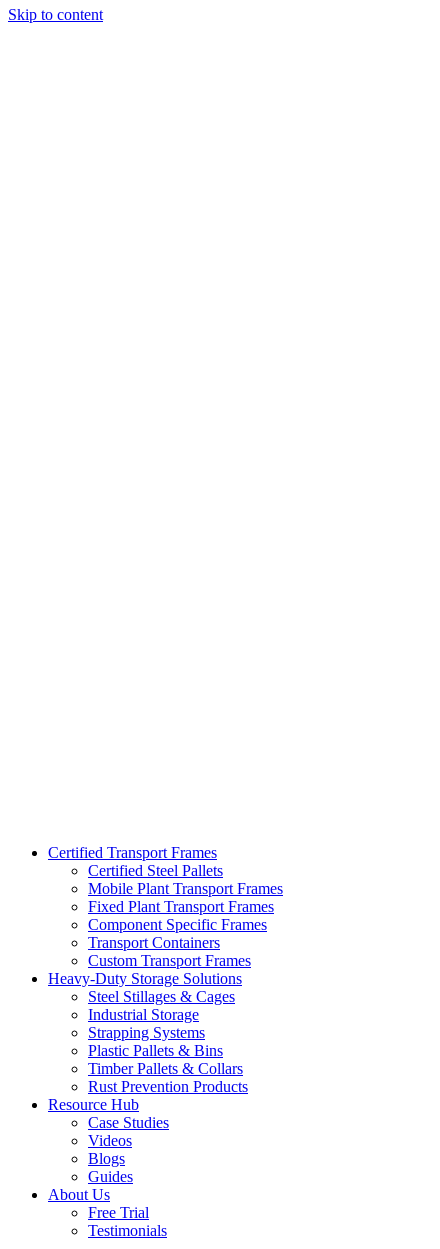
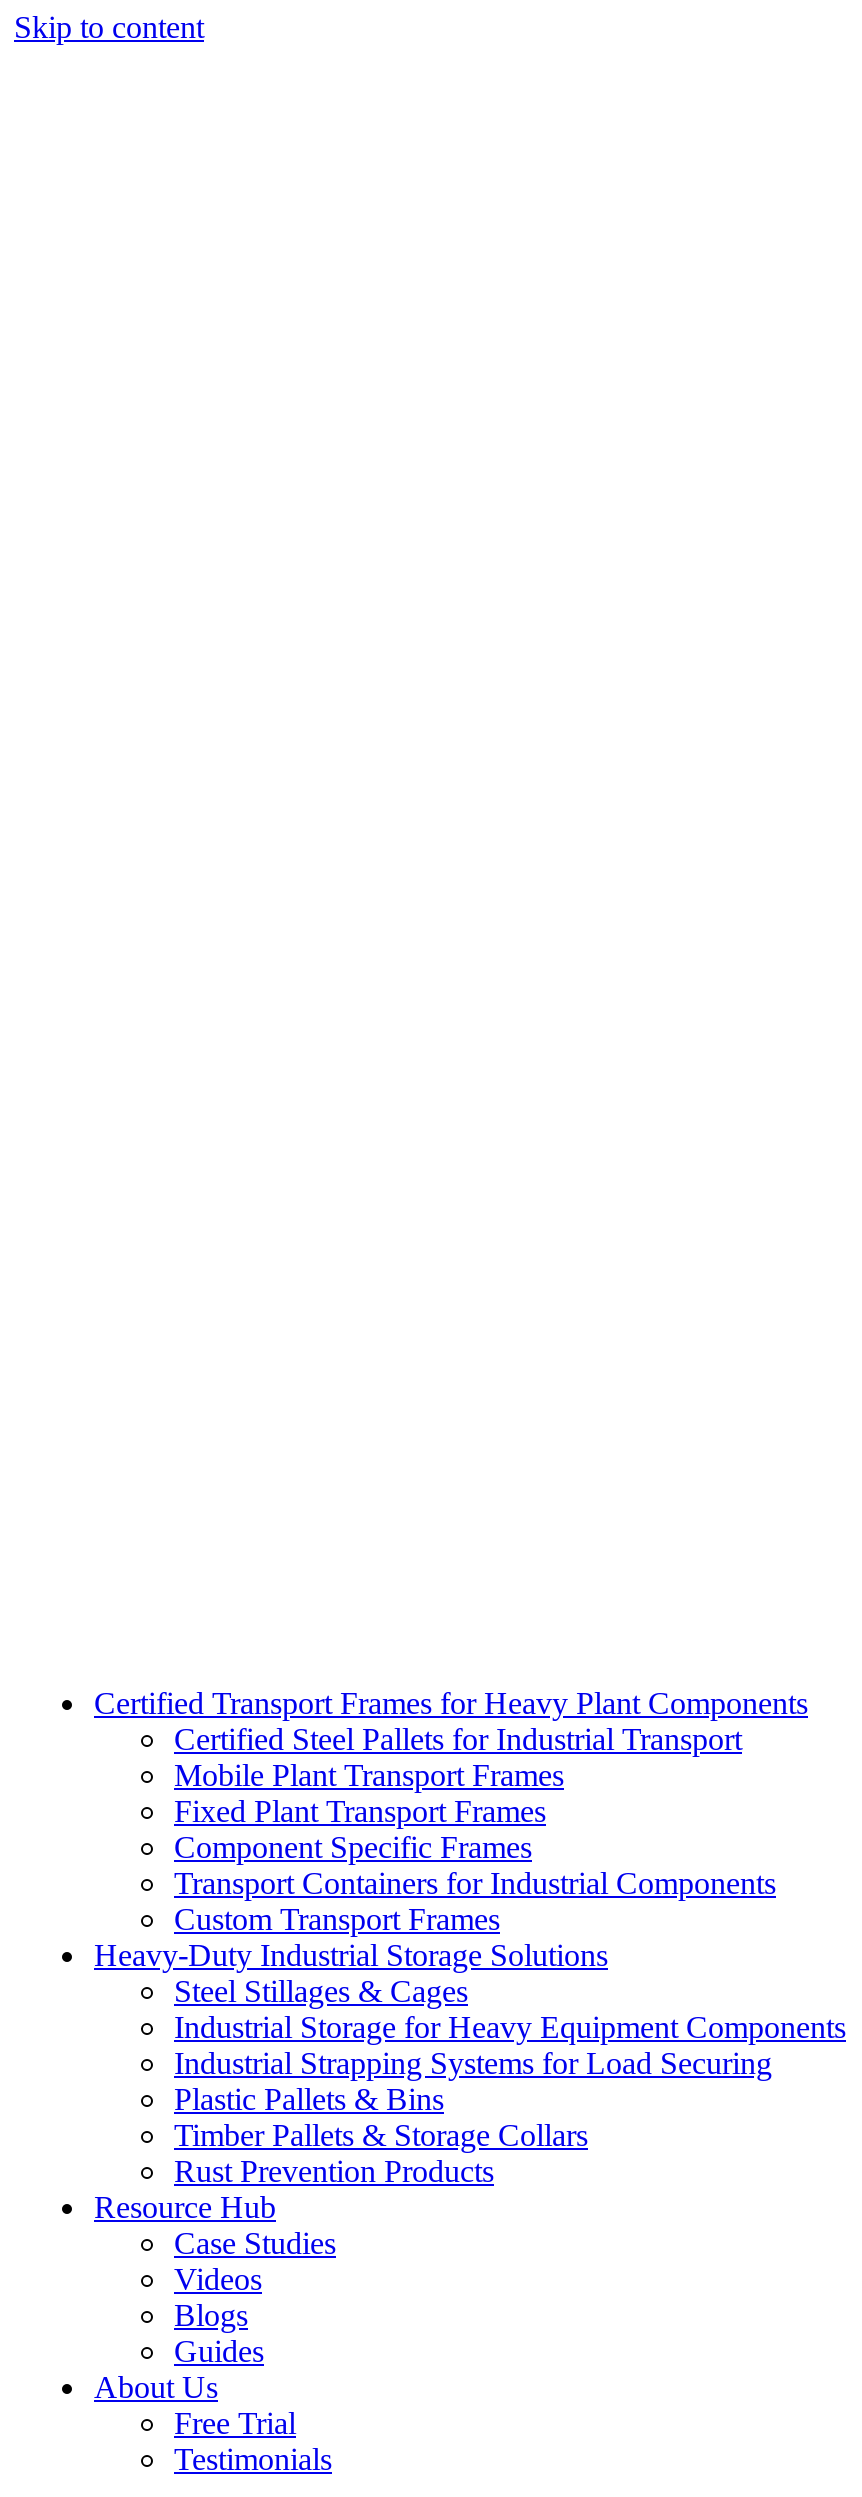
- Certified Transport Frames
- Certified Steel Pallets
+ Certified Transport Frames for Heavy Plant Components
+ Certified Steel Pallets for Industrial Transport

- Transport Containers
+ Transport Containers for Industrial Components

- Heavy-Duty Storage Solutions
+ Heavy-Duty Industrial Storage Solutions

- Industrial Storage
- Strapping Systems
+ Industrial Storage for Heavy Equipment Components
+ Industrial Strapping Systems for Load Securing

- Timber Pallets & Collars
+ Timber Pallets & Storage Collars
